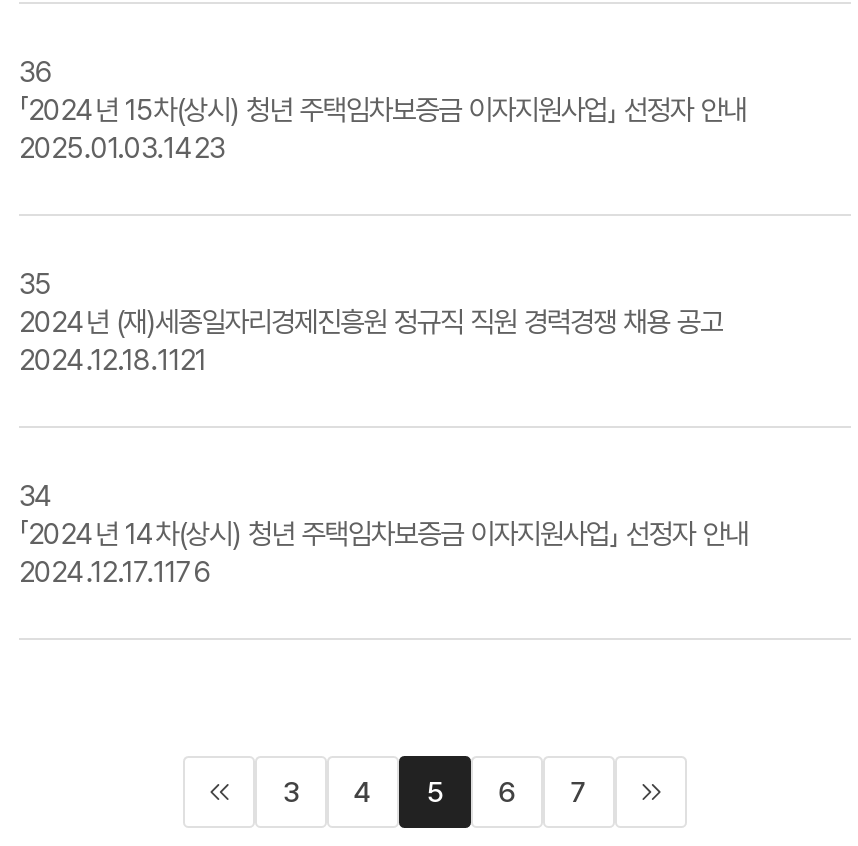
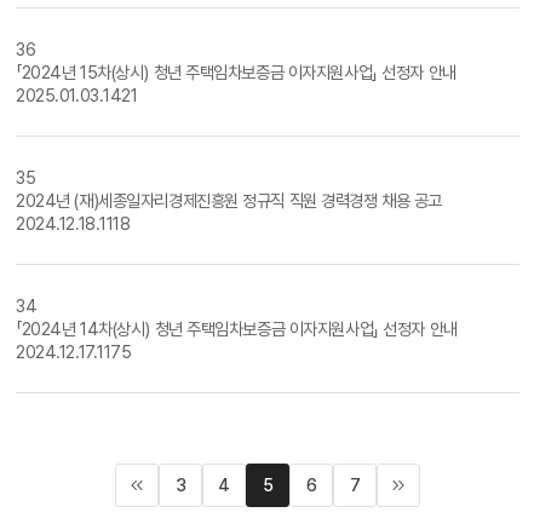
- 2025.01.03.1423
+ 2025.01.03.1421

- 2024.12.18.1121
+ 2024.12.18.1118

- 2024.12.17.1176
+ 2024.12.17.1175
